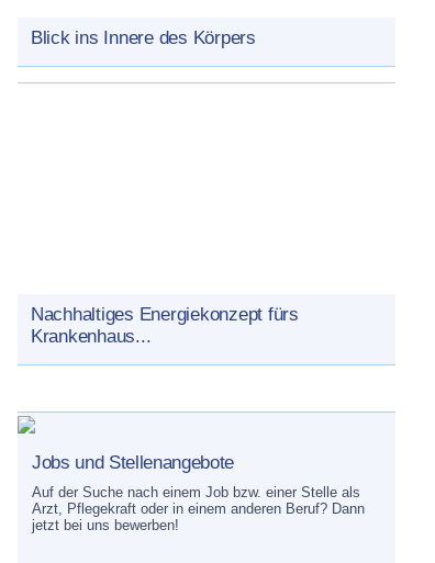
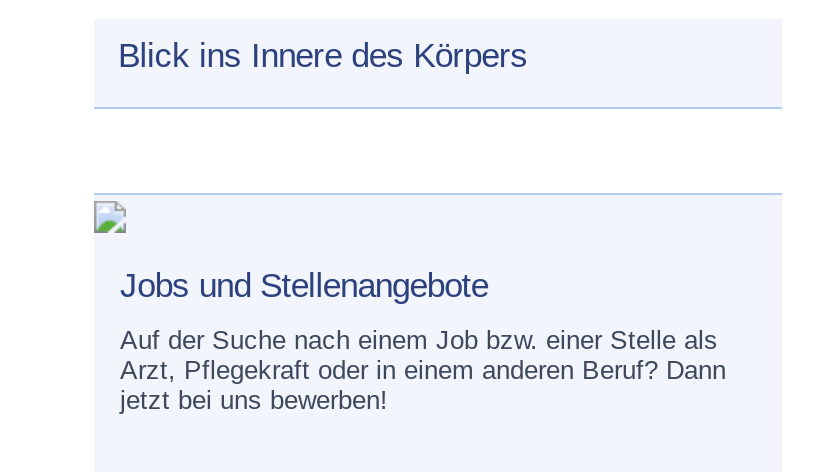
- Nachhaltiges Energiekonzept fürs
- Krankenhaus...
